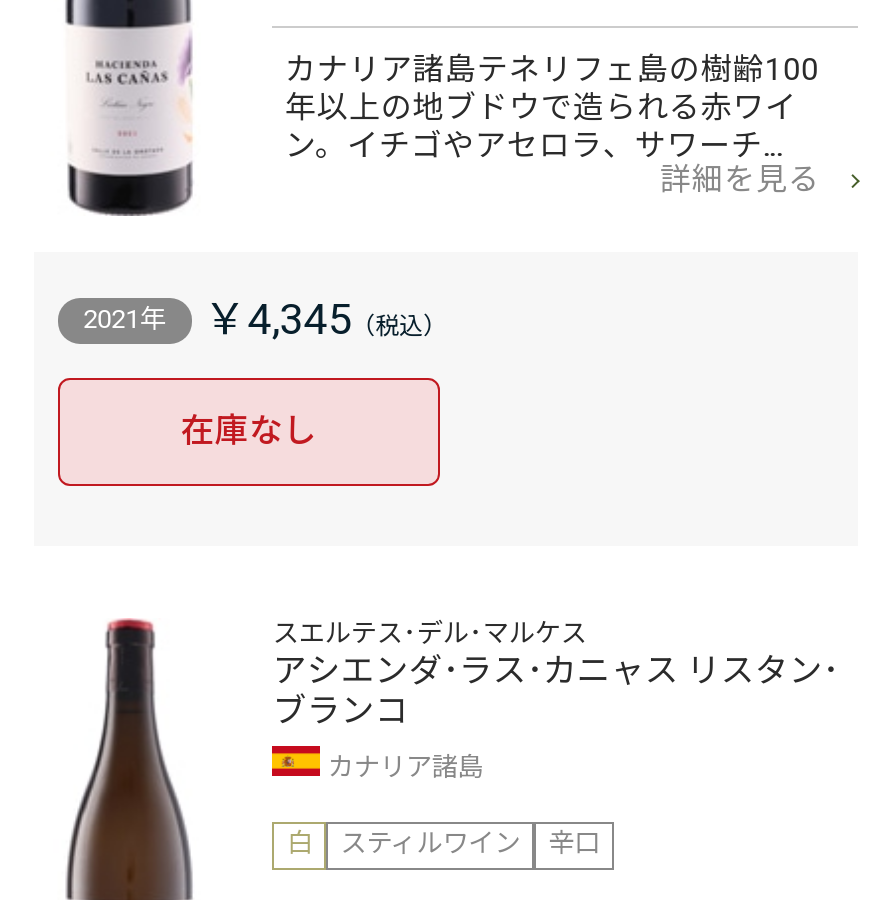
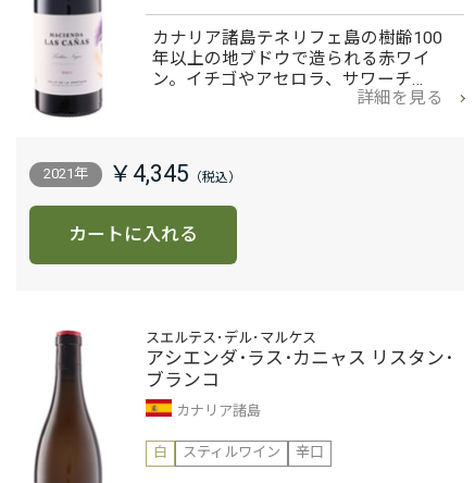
- 在庫なし
+ カートに入れる
